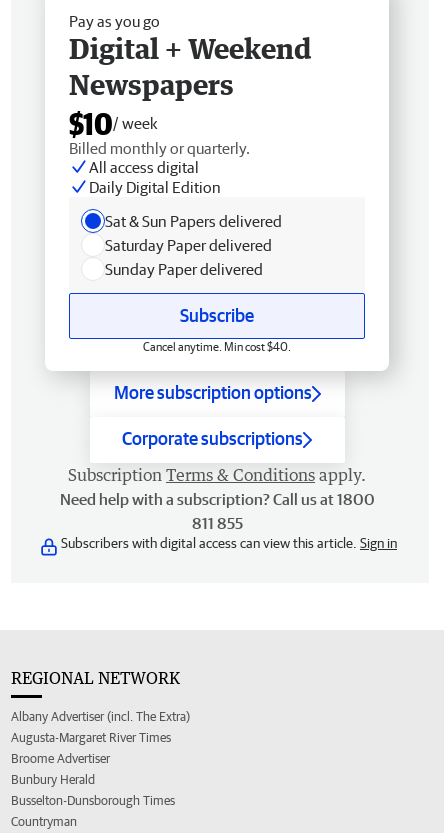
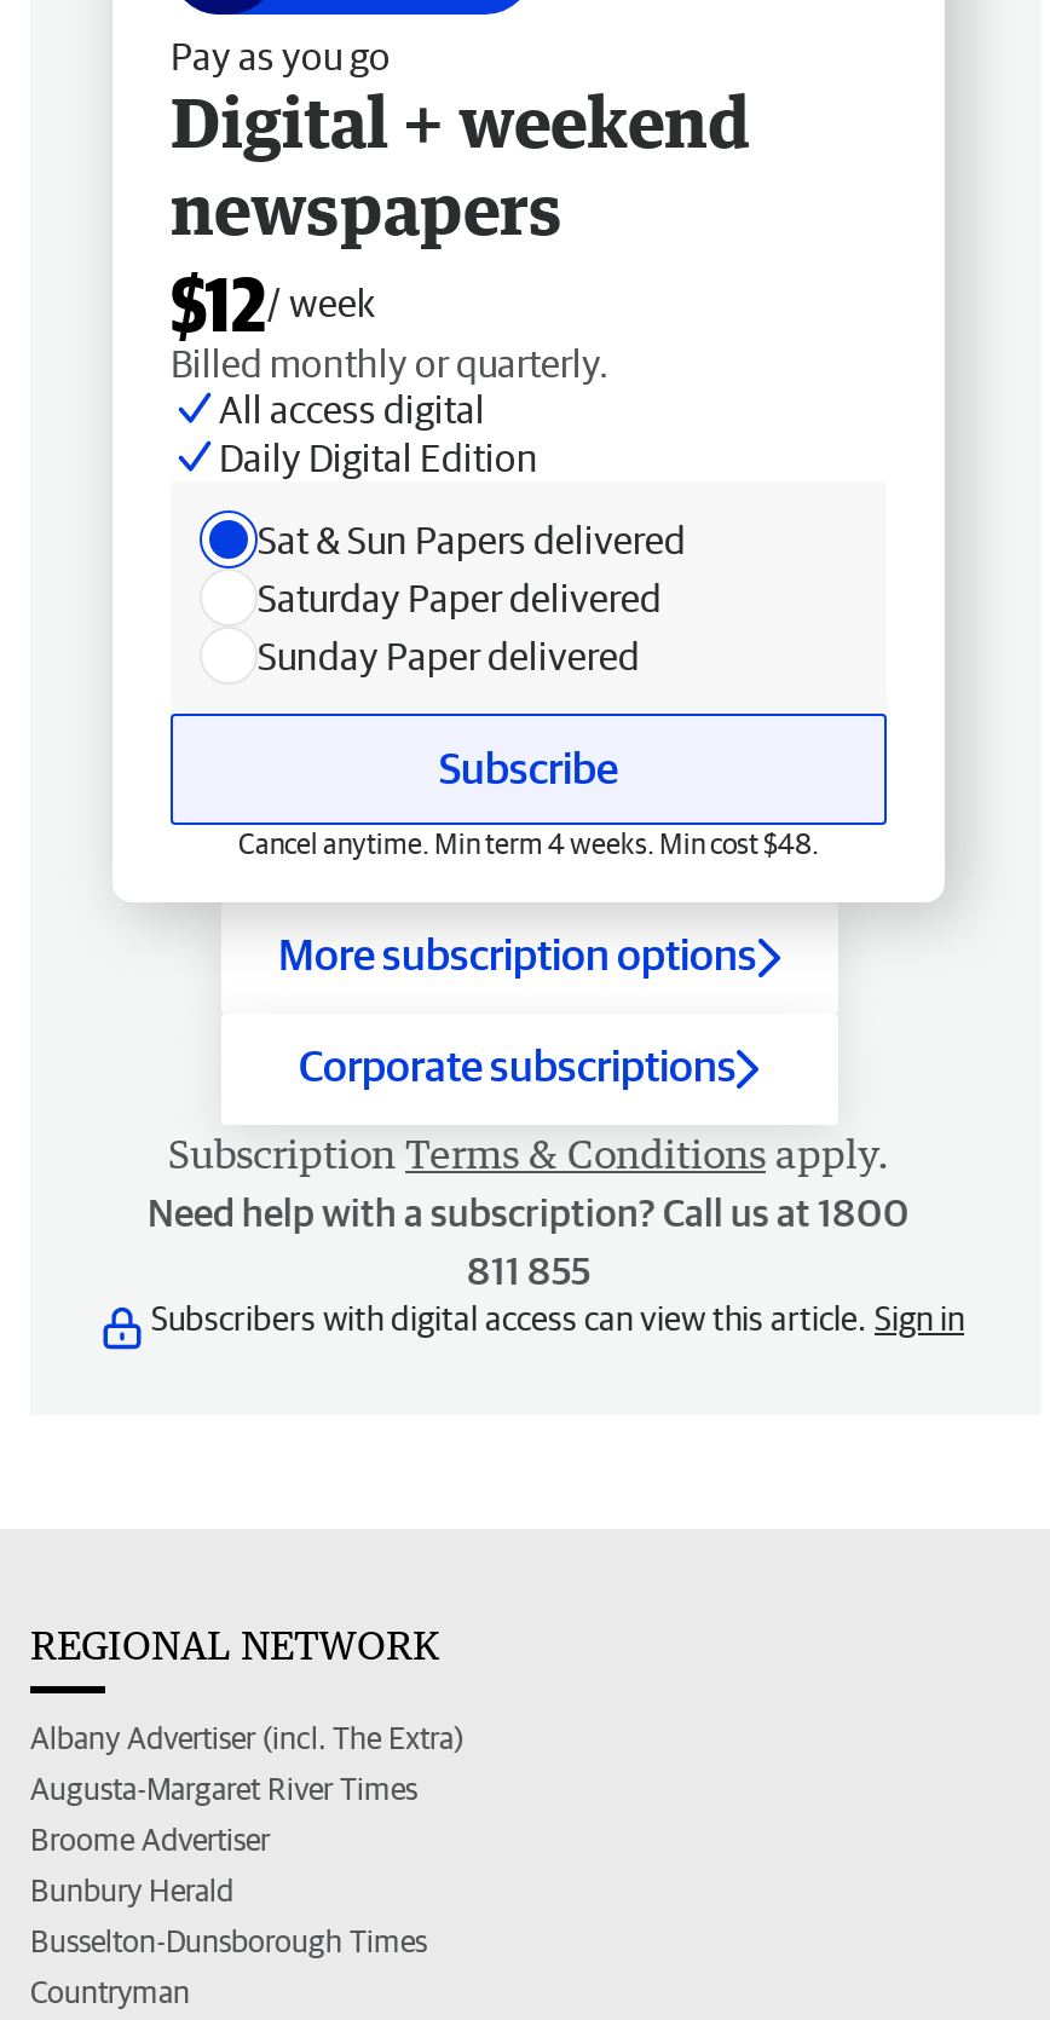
- Digital + Weekend
- Newspapers
- $10/ week
+ Digital + weekend
+ newspapers
+ $12/ week

- Cancel anytime. Min cost $40.
+ Cancel anytime. Min term 4 weeks. Min cost $48.
